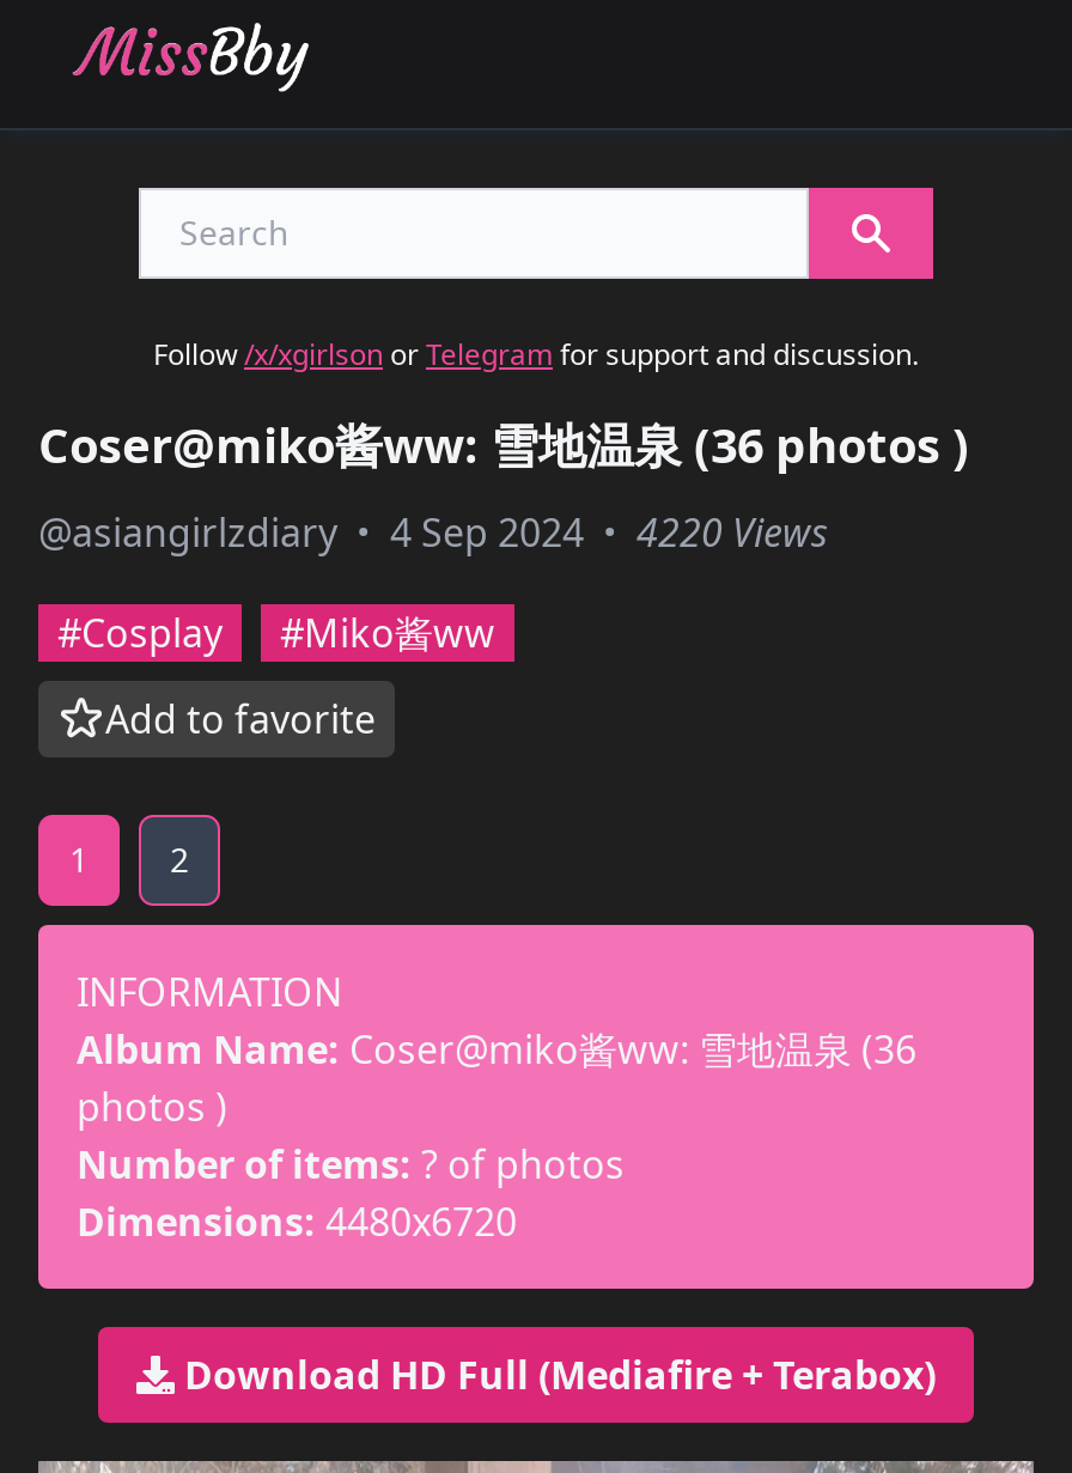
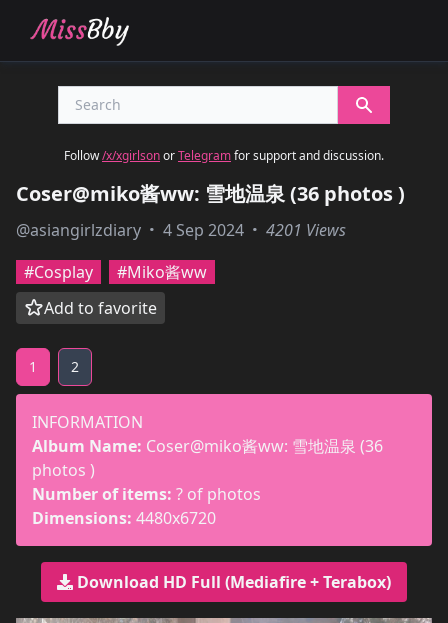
- @asiangirlzdiary · 4 Sep 2024 · 4220 Views
+ @asiangirlzdiary · 4 Sep 2024 · 4201 Views
